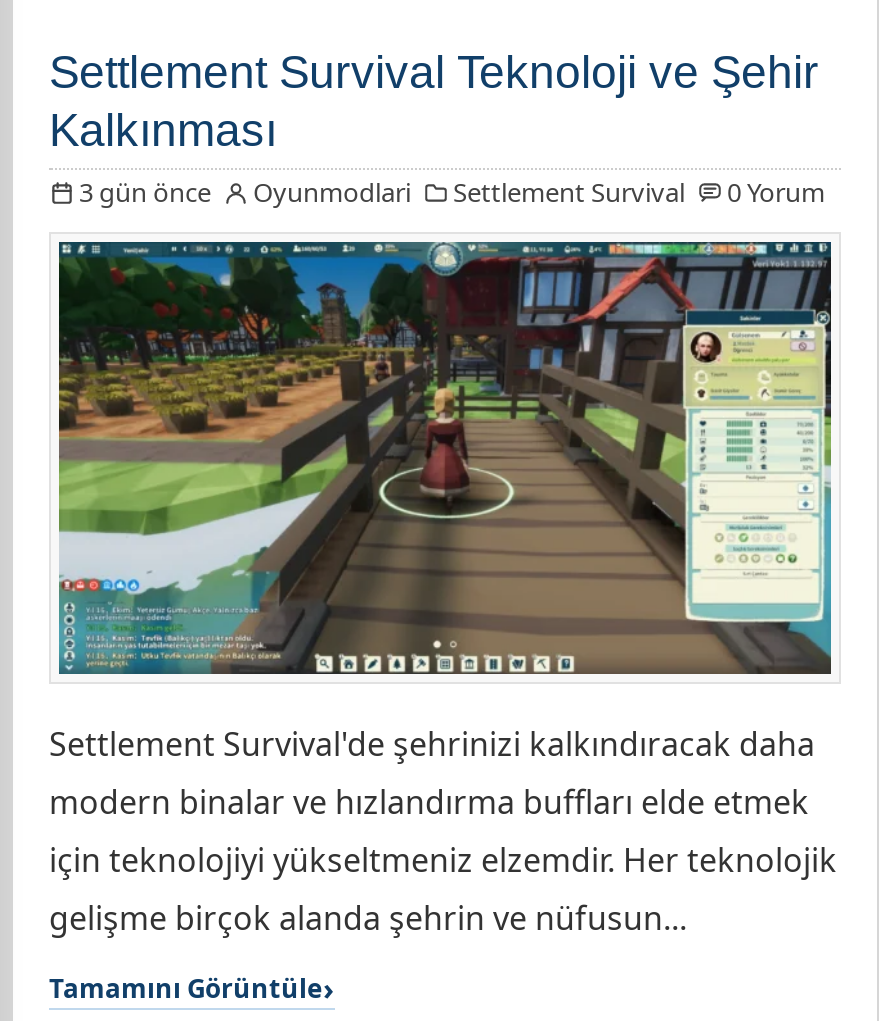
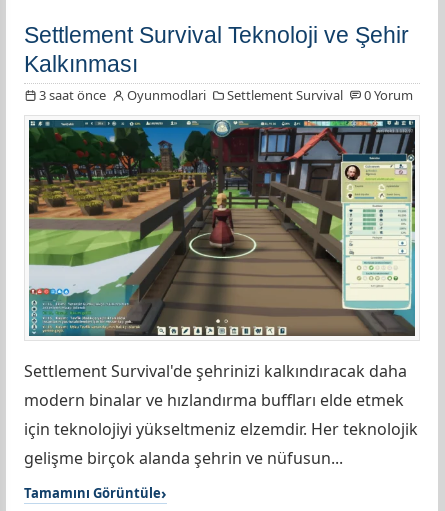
- 3 gün önce Oyunmodlari Settlement Survival 0 Yorum
+ 3 saat önce Oyunmodlari Settlement Survival 0 Yorum
